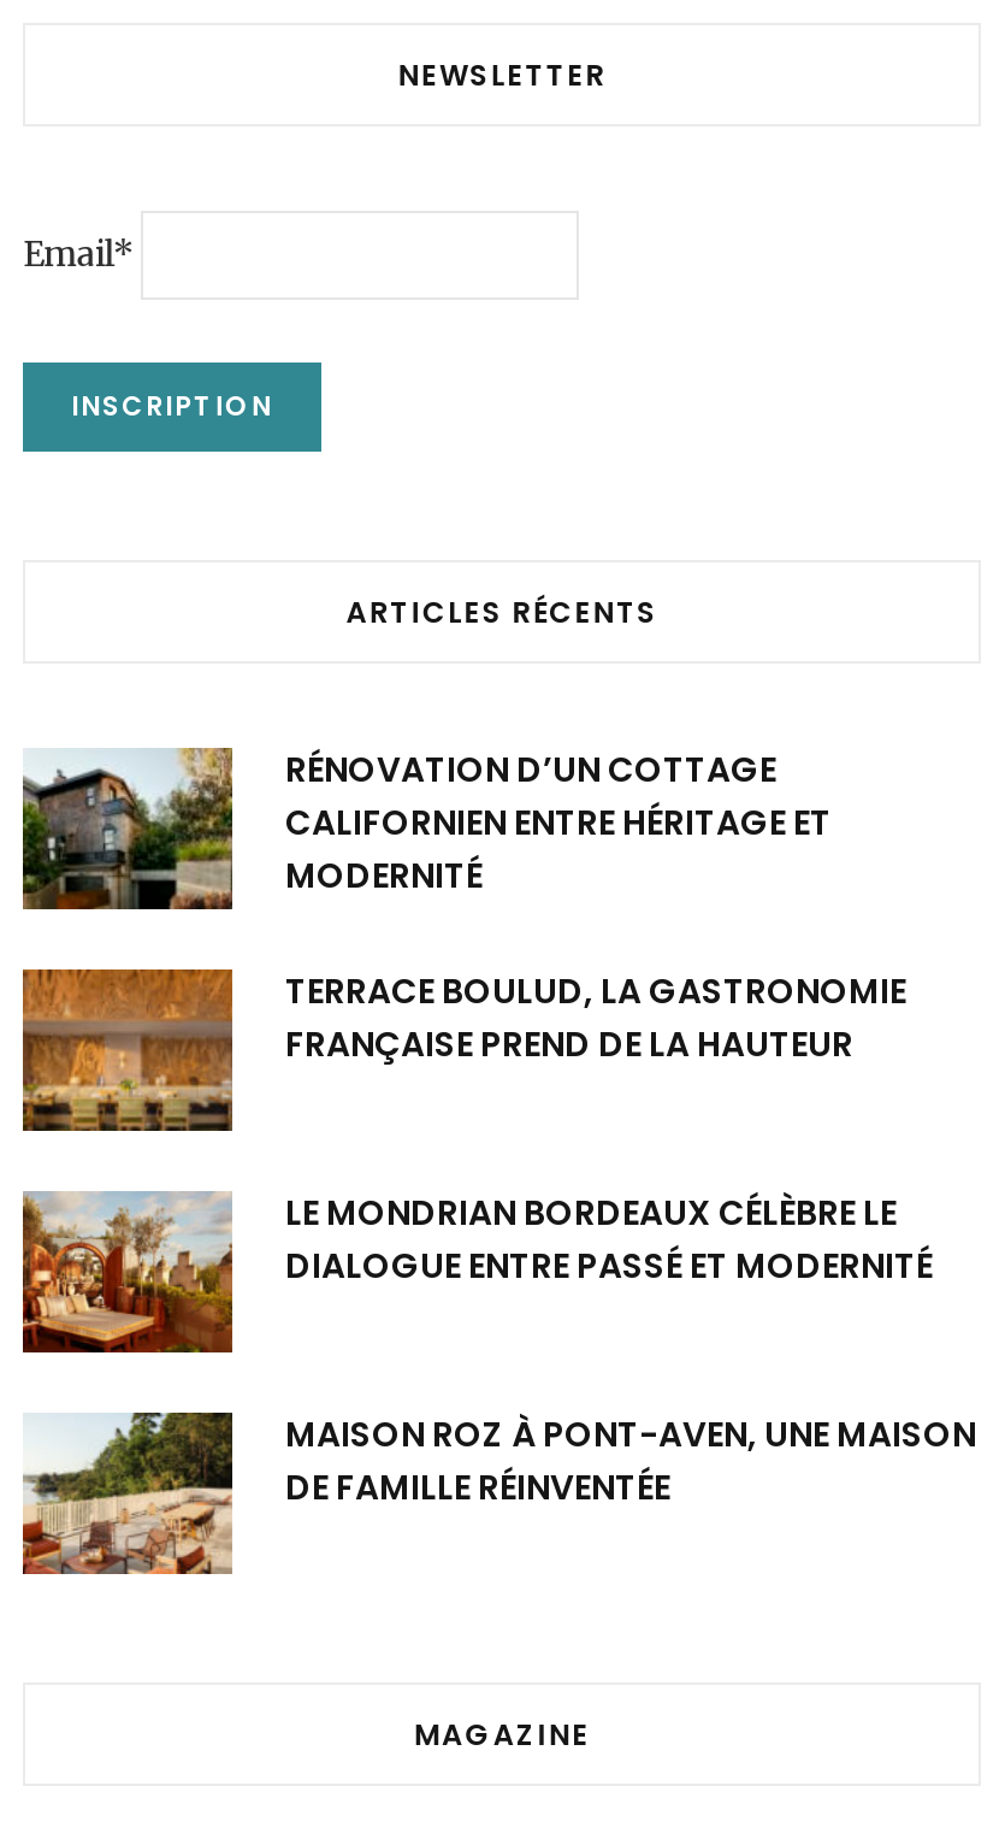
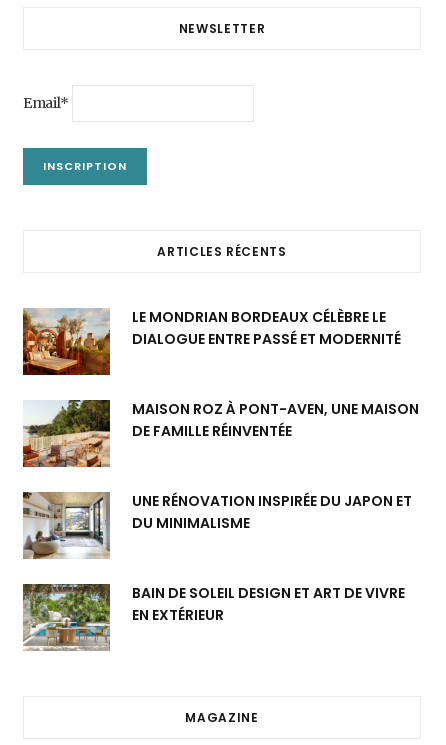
- [image]
- RÉNOVATION D’UN COTTAGE
- CALIFORNIEN ENTRE HÉRITAGE ET
- MODERNITÉ
- TERRACE BOULUD, LA GASTRONOMIE
- FRANÇAISE PREND DE LA HAUTEUR

- [image]

moved up: [image] | LE MONDRIAN BORDEAUX CÉLÈBRE LE | DIALOGUE ENTRE PASSÉ ET MODERNITÉ | MAISON ROZ À PONT-AVEN, UNE MAISON | DE FAMILLE RÉINVENTÉE

+ [image]
+ UNE RÉNOVATION INSPIRÉE DU JAPON ET
+ DU MINIMALISME
+ BAIN DE SOLEIL DESIGN ET ART DE VIVRE
+ EN EXTÉRIEUR

+ [image]
